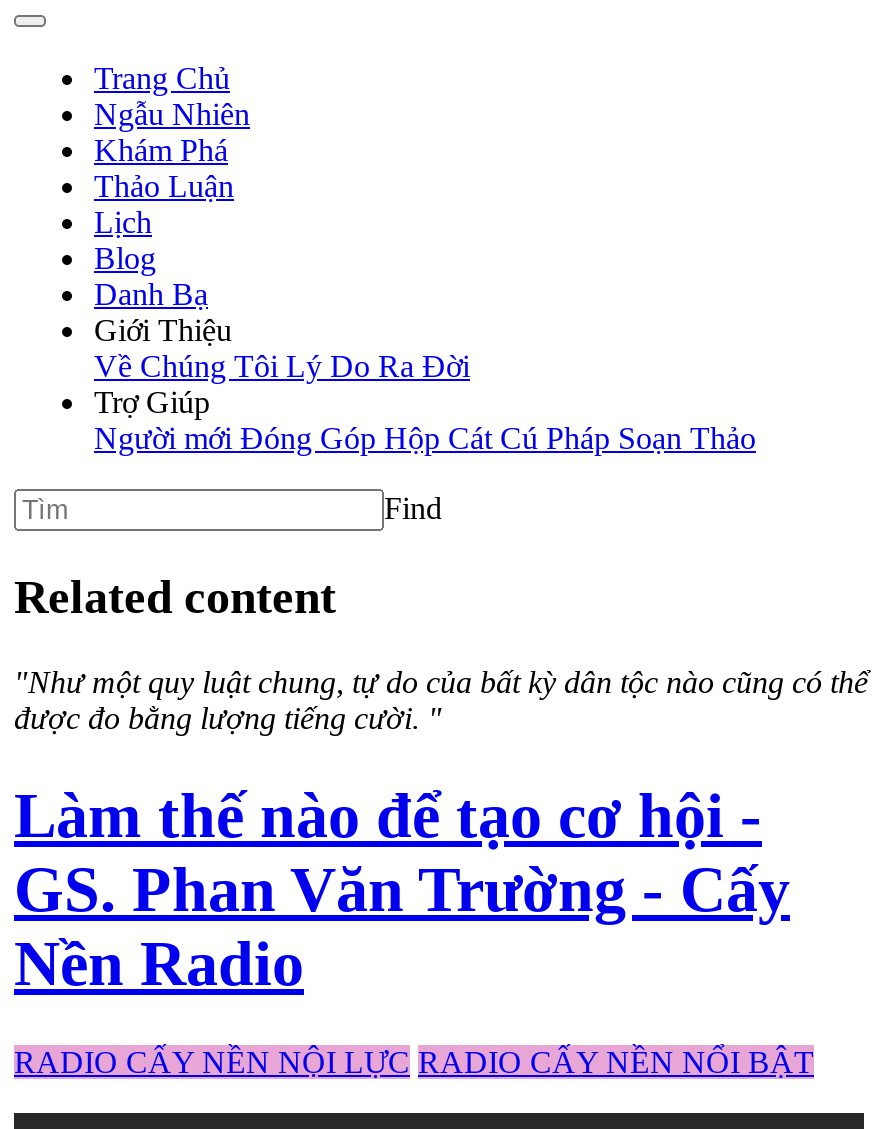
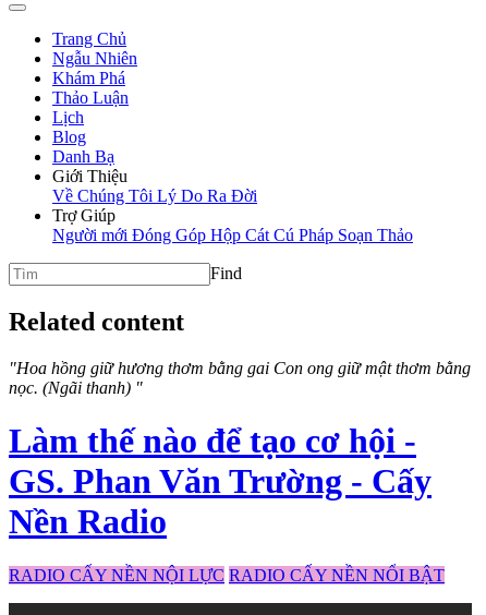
- "Như một quy luật chung, tự do của bất kỳ dân tộc nào cũng có thể
- được đo bằng lượng tiếng cười. "
+ "Hoa hồng giữ hương thơm bằng gai Con ong giữ mật thơm bằng
+ nọc. (Ngãi thanh) "
